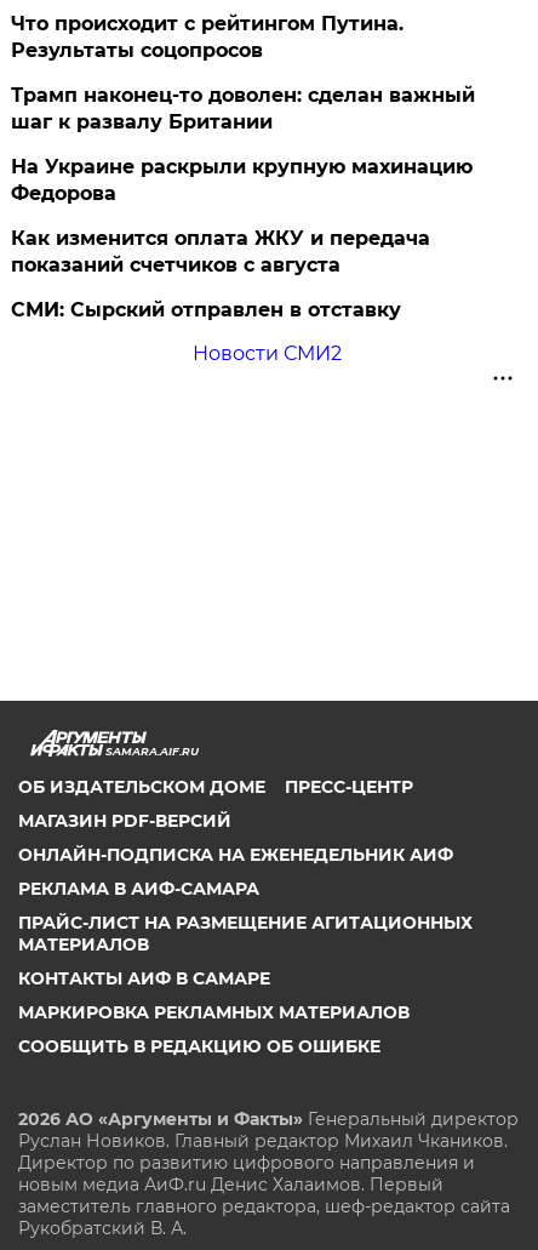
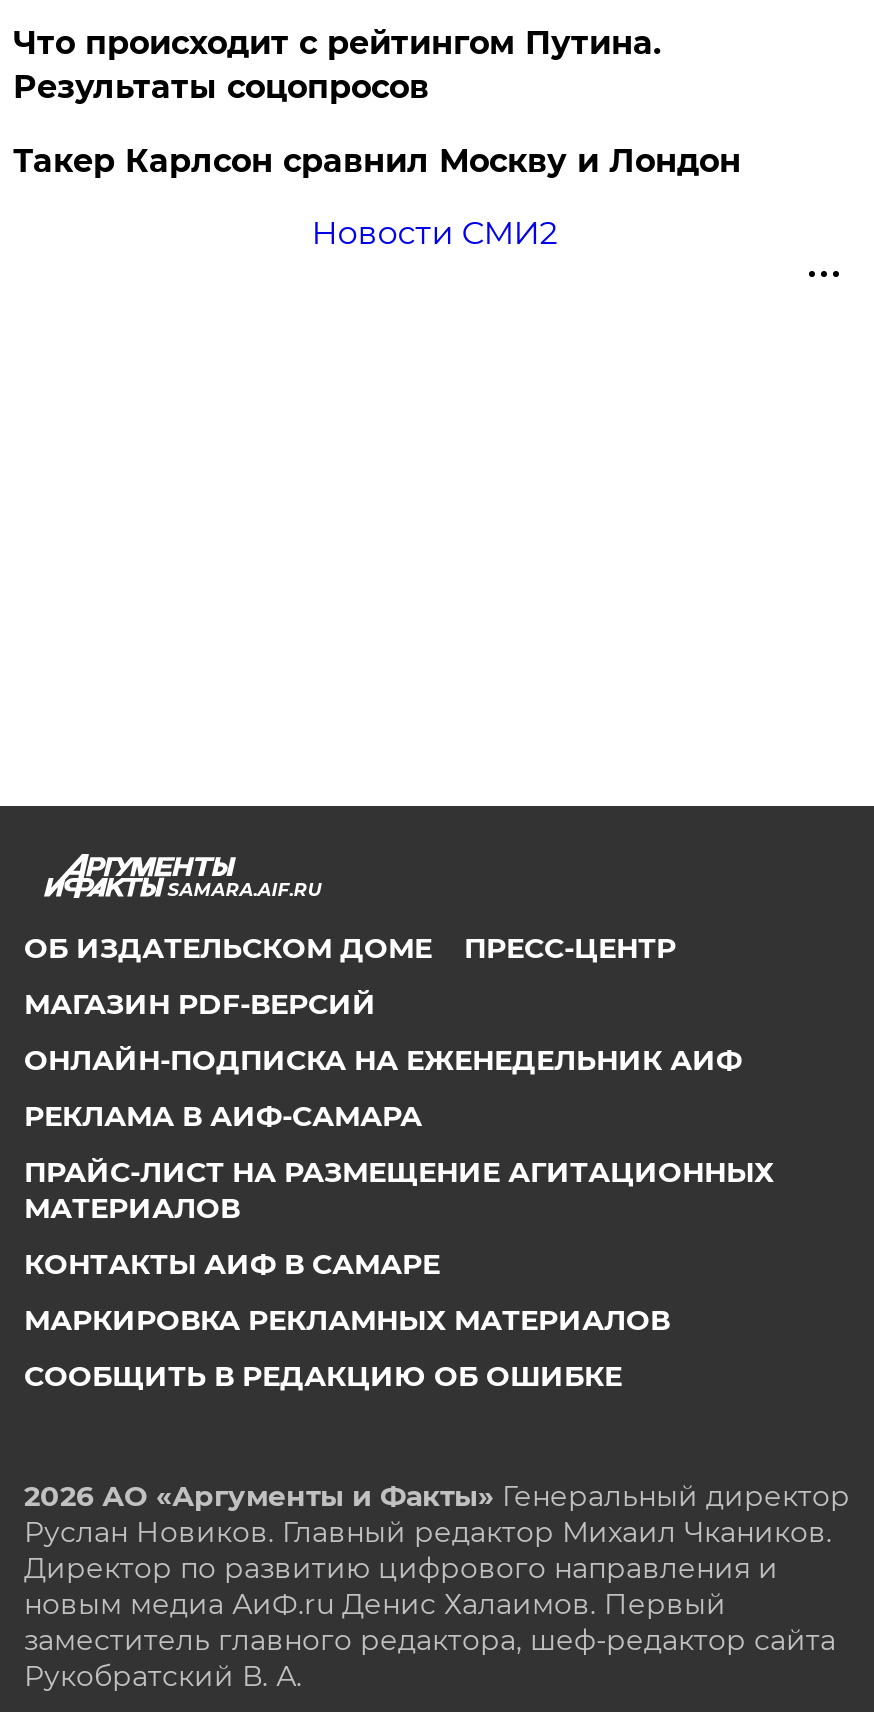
- Трамп наконец-то доволен: сделан важный
- шаг к развалу Британии
- На Украине раскрыли крупную махинацию
- Федорова
- Как изменится оплата ЖКУ и передача
- показаний счетчиков с августа
- СМИ: Сырский отправлен в отставку
+ Такер Карлсон сравнил Москву и Лондон
